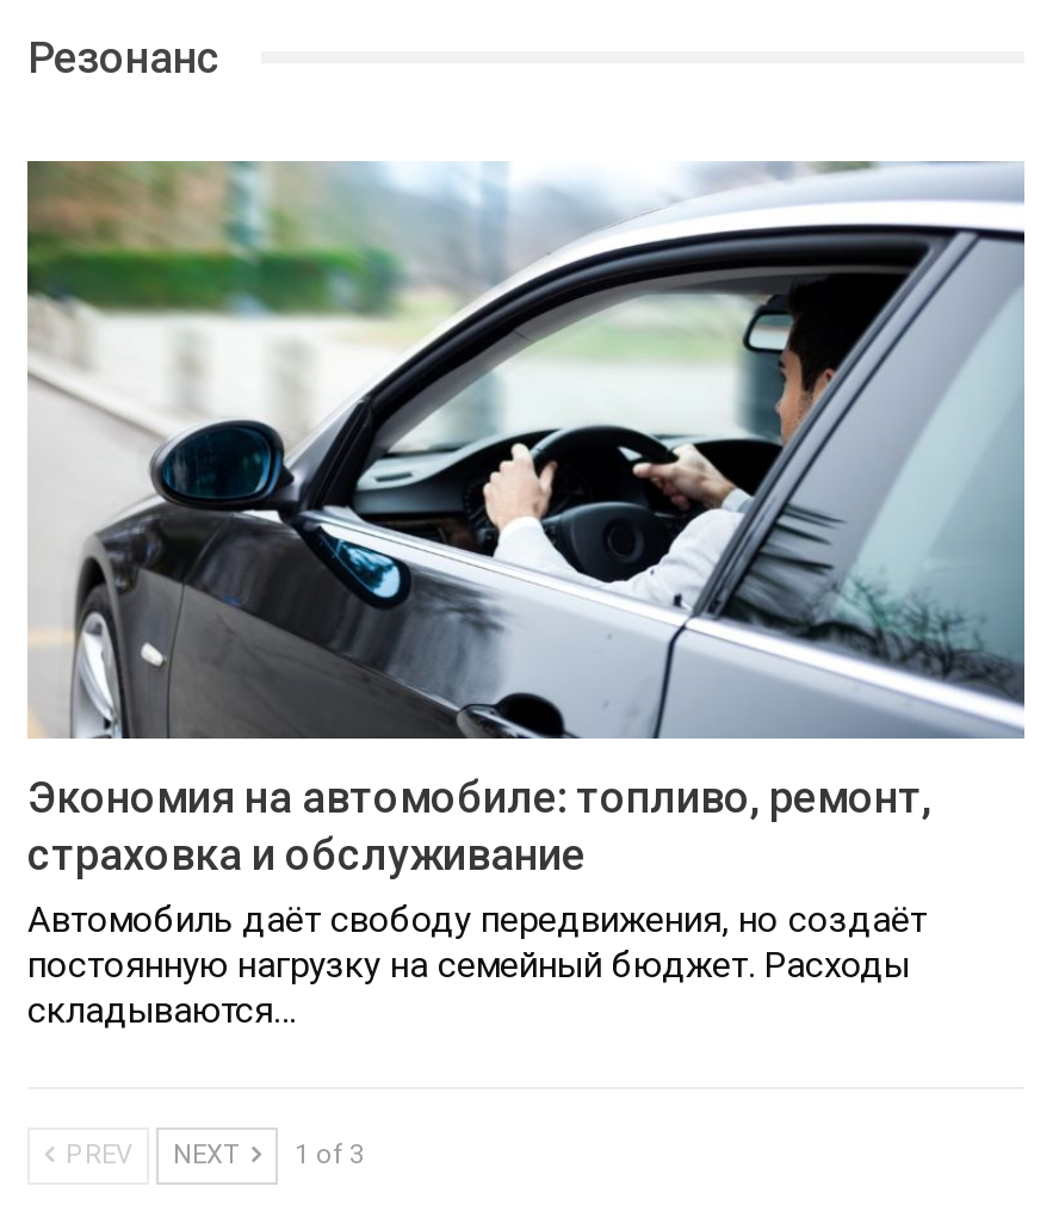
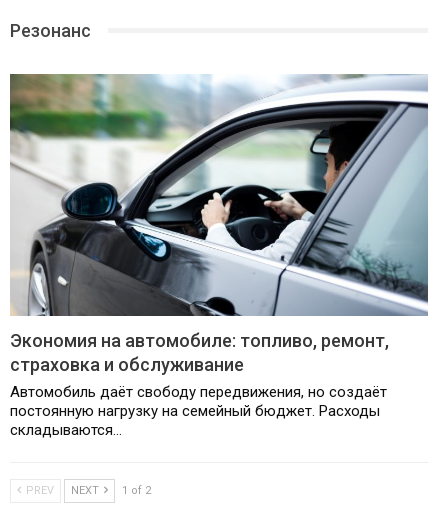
- PREV NEXT 1 of 3
+ PREV NEXT 1 of 2
